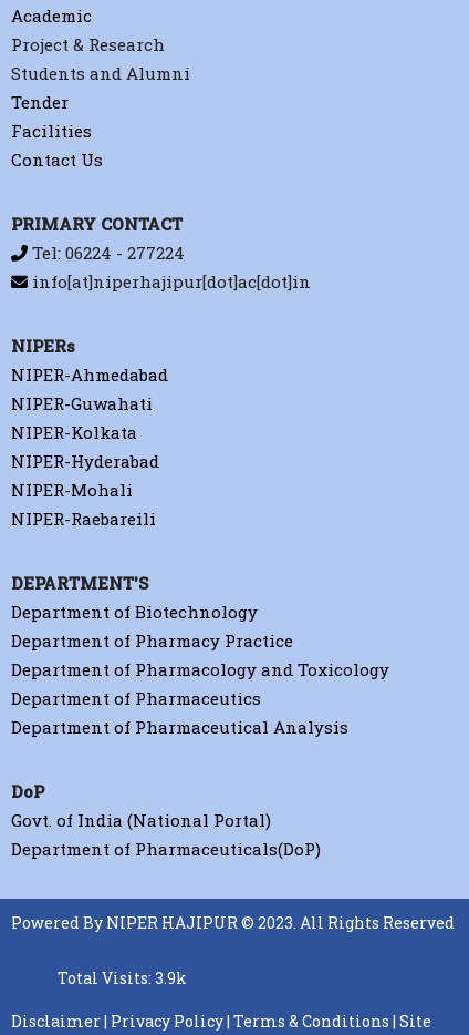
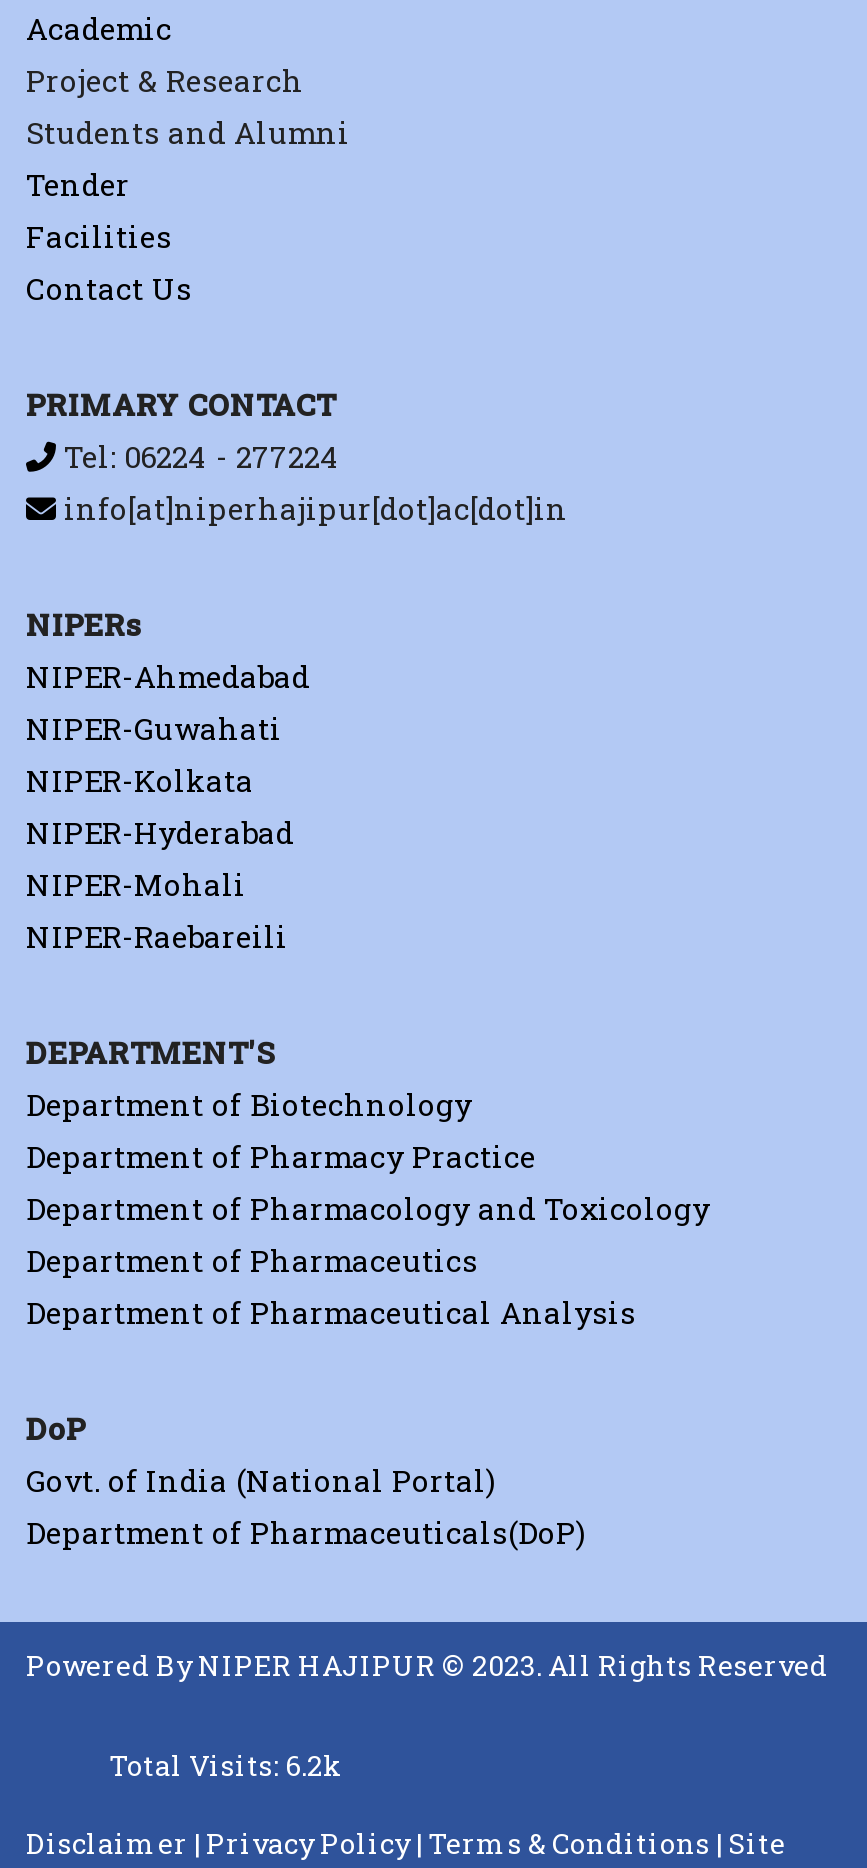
- Total Visits: 3.9k
+ Total Visits: 6.2k
